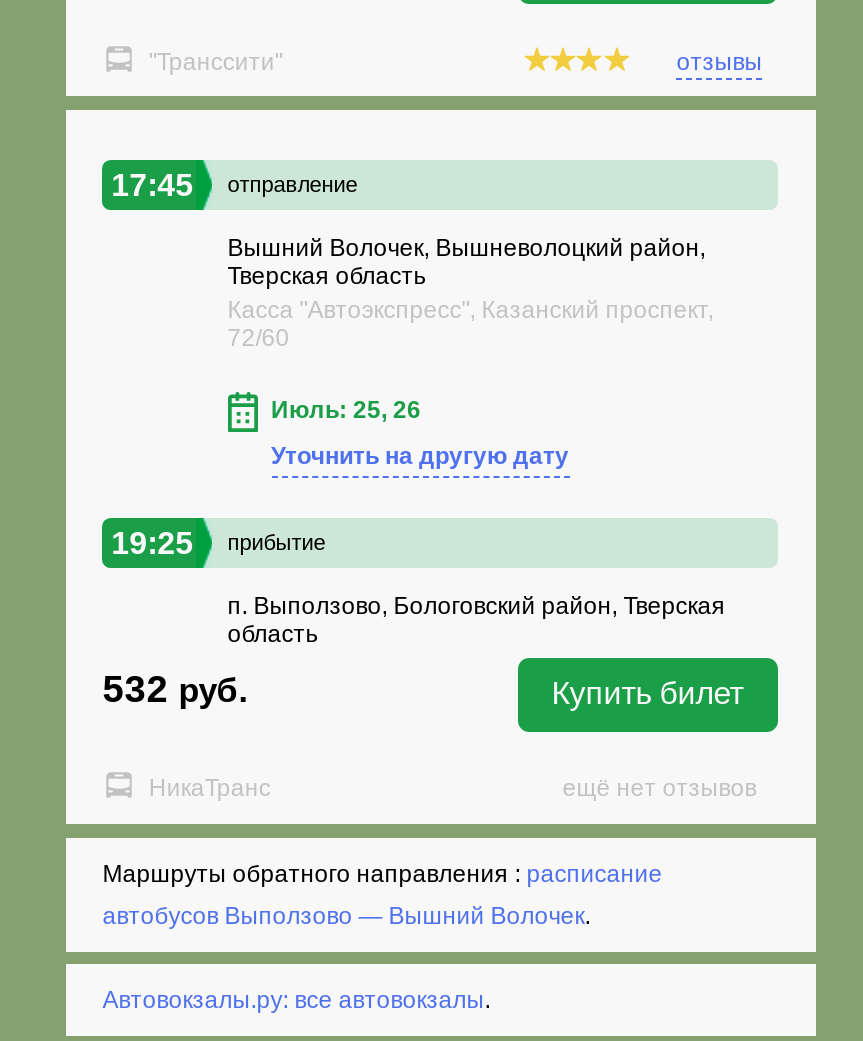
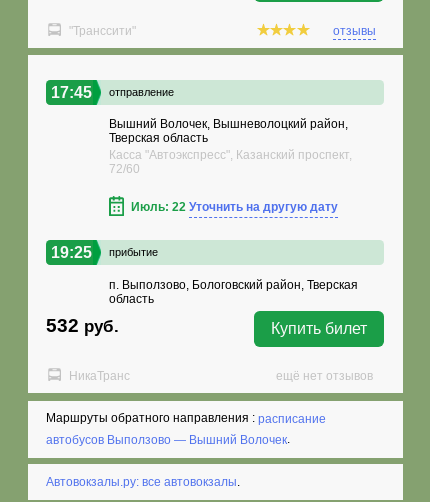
- Июль: 25, 26
- Уточнить на другую дату
+ Июль: 22 Уточнить на другую дату
